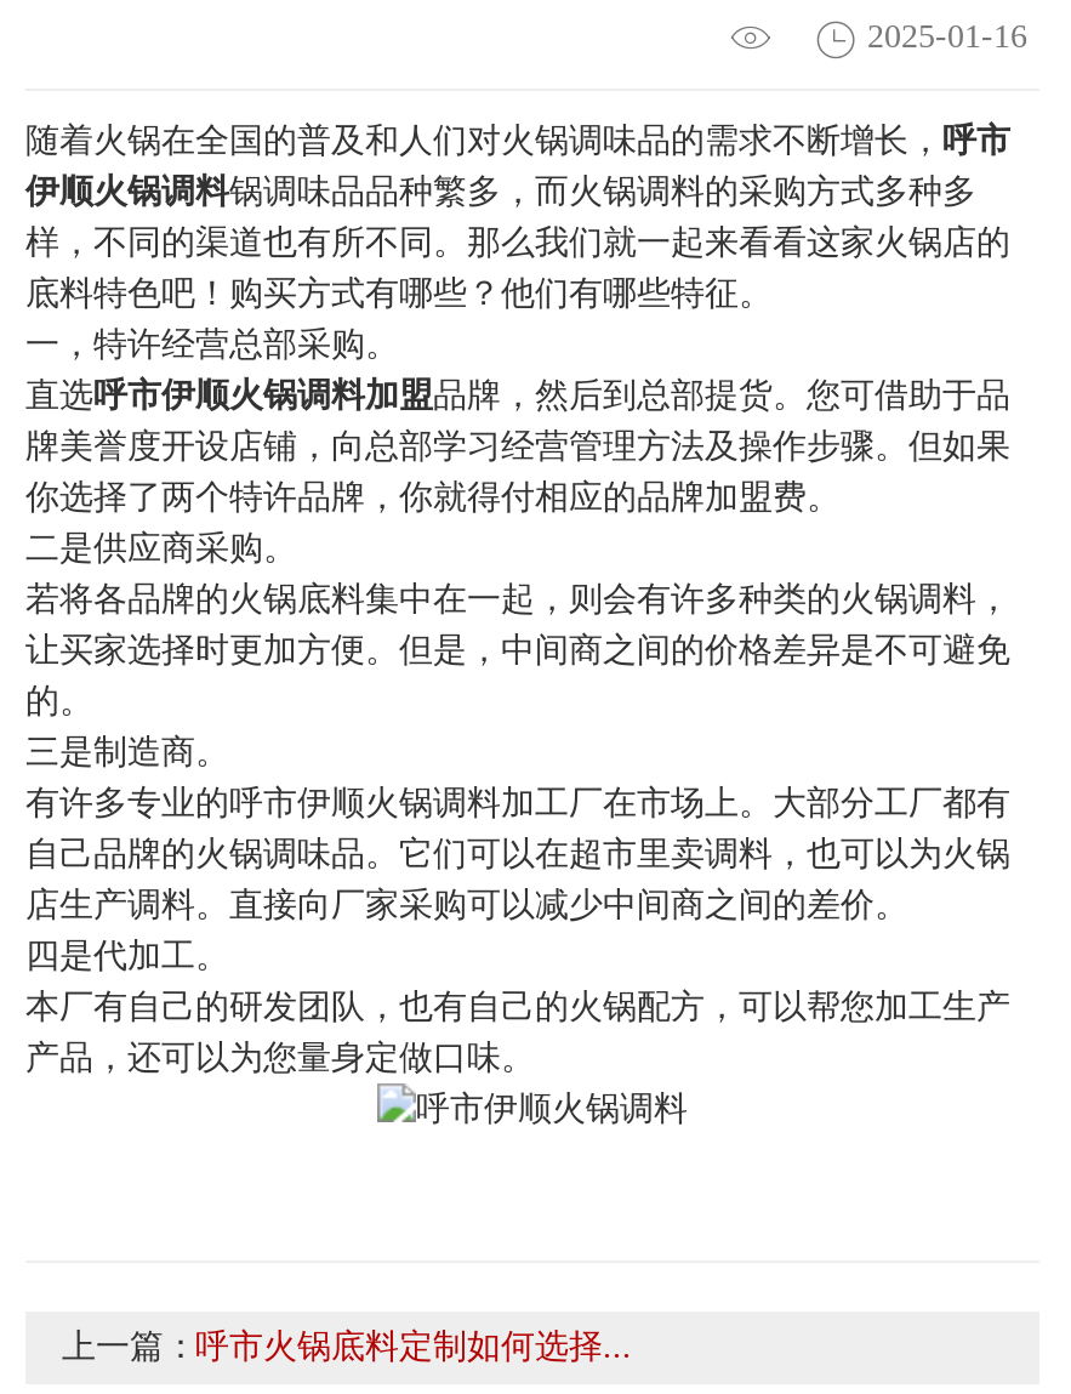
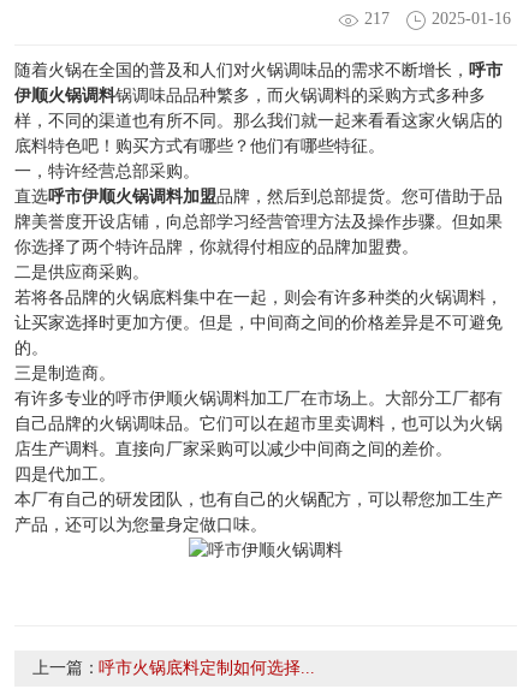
+ 217
